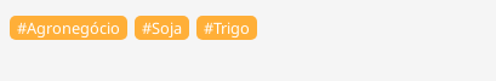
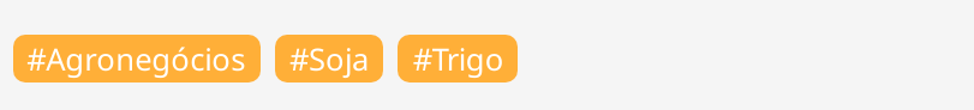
- #Agronegócio
+ #Agronegócios
